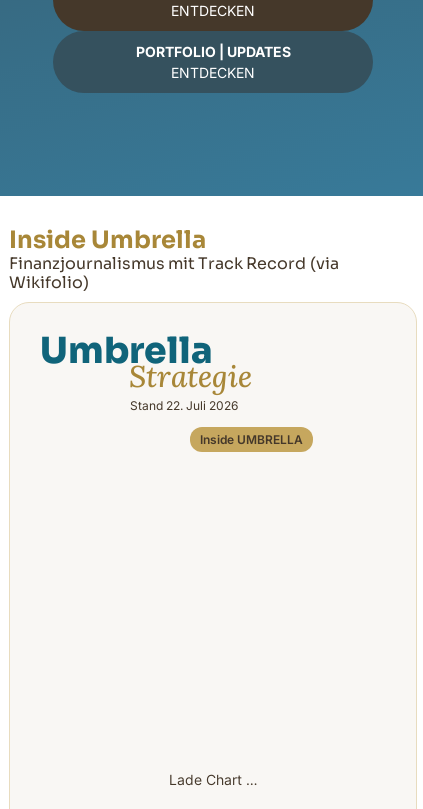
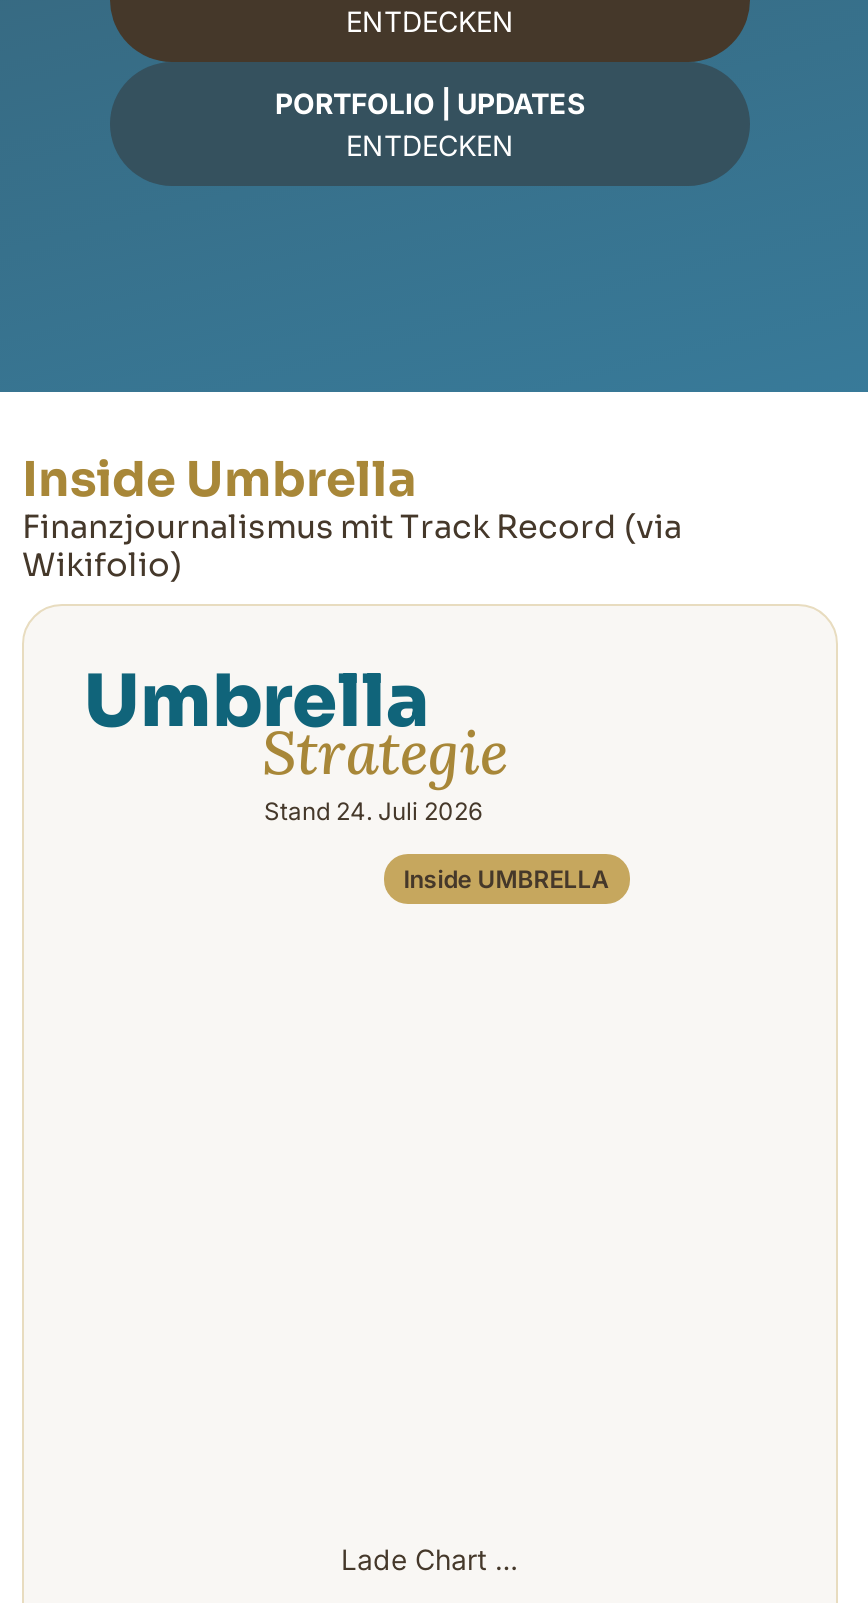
- Stand 22. Juli 2026
+ Stand 24. Juli 2026
